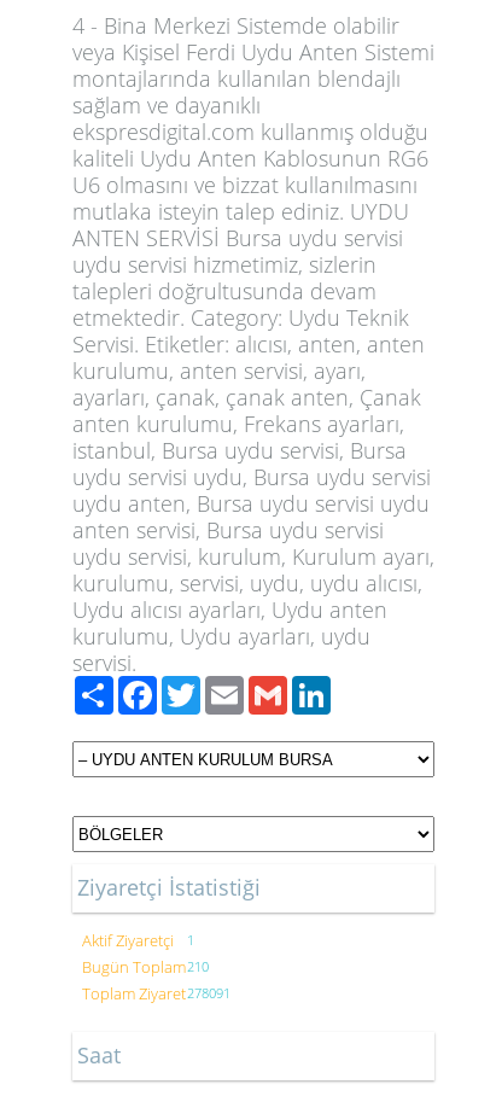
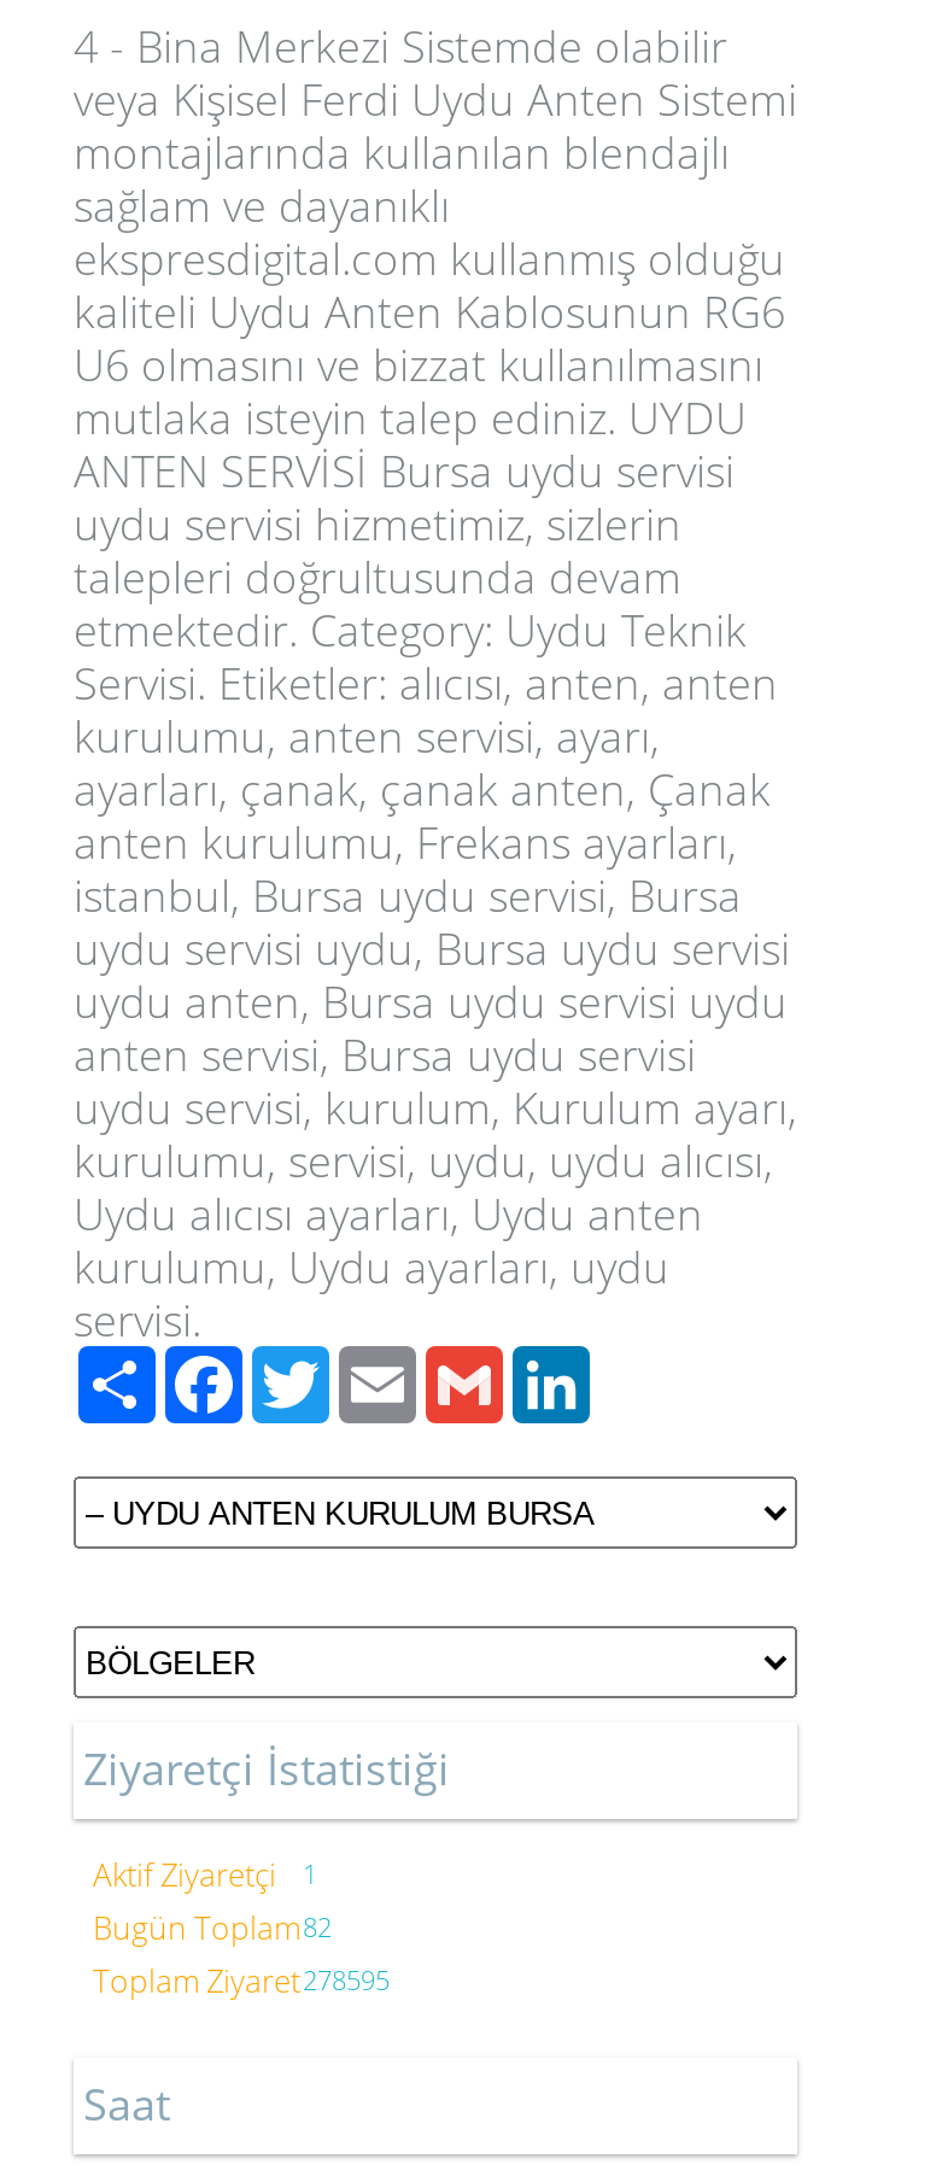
- Bugün Toplam210
+ Bugün Toplam82

- Toplam Ziyaret278091
+ Toplam Ziyaret278595
